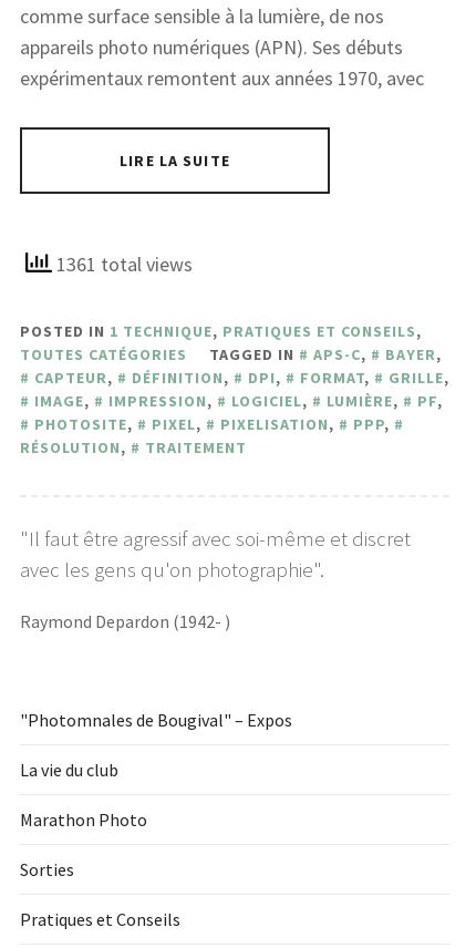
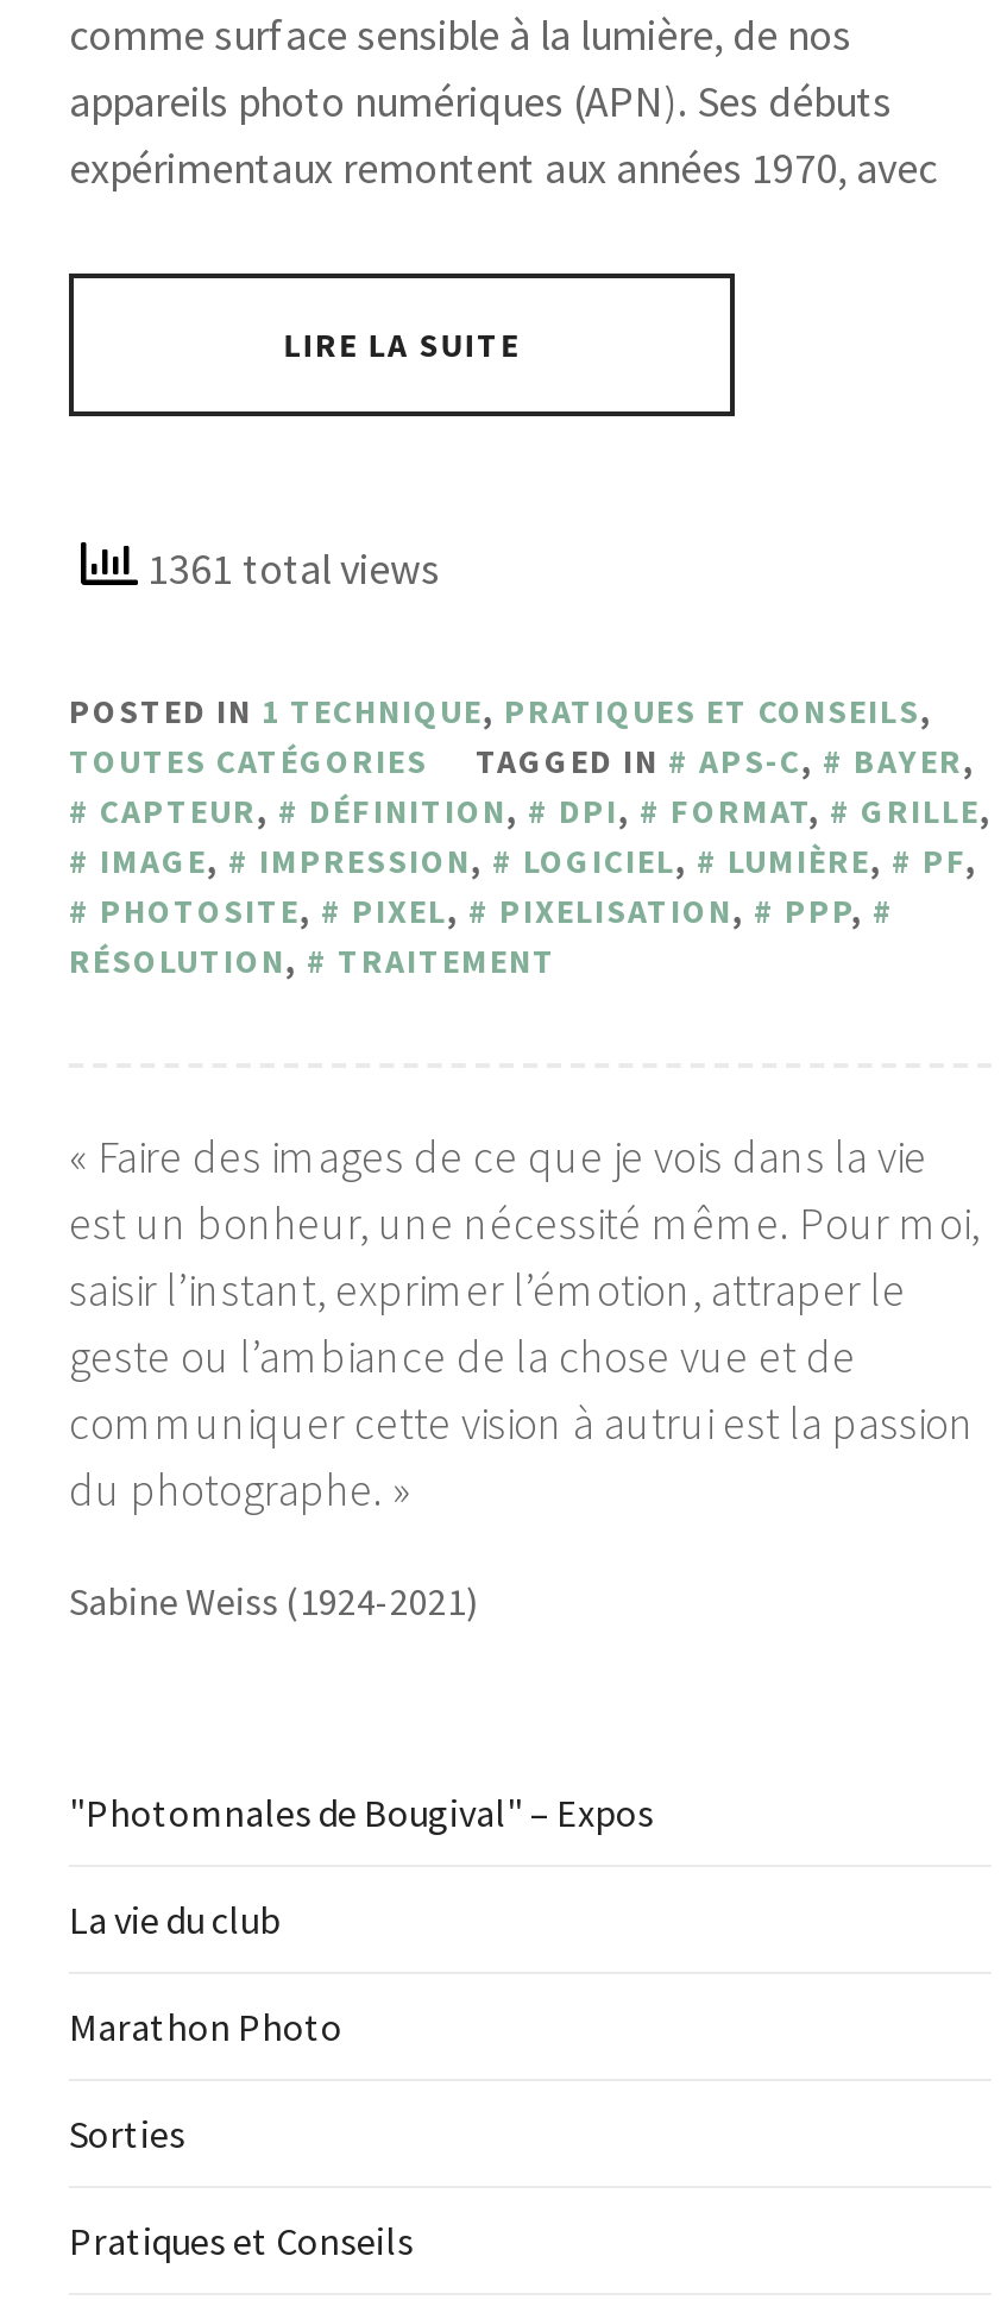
- "Il faut être agressif avec soi-même et discret
- avec les gens qu'on photographie".
+ « Faire des images de ce que je vois dans la vie
+ est un bonheur, une nécessité même. Pour moi,
+ saisir l’instant, exprimer l’émotion, attraper le
+ geste ou l’ambiance de la chose vue et de
+ communiquer cette vision à autrui est la passion
+ du photographe. »

- Raymond Depardon (1942- )
+ Sabine Weiss (1924-2021)
